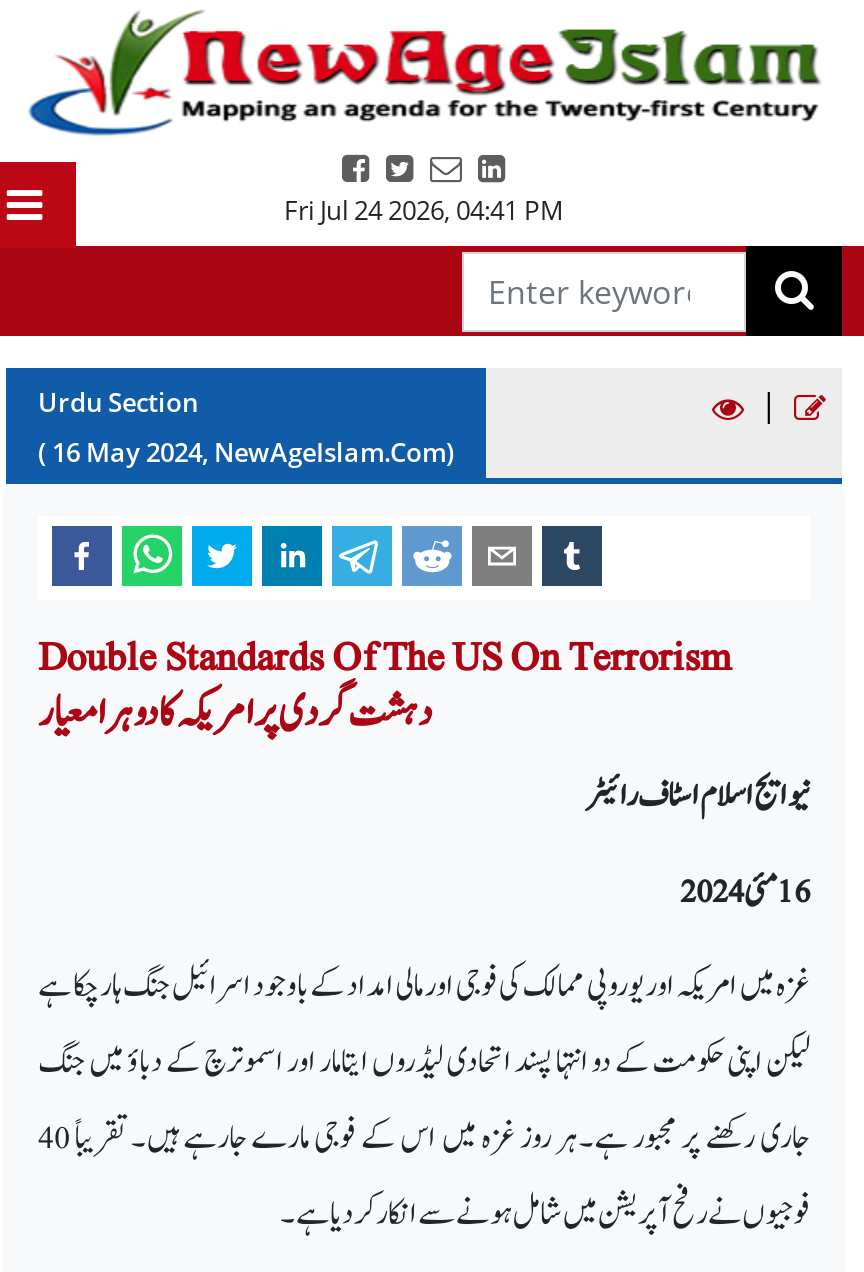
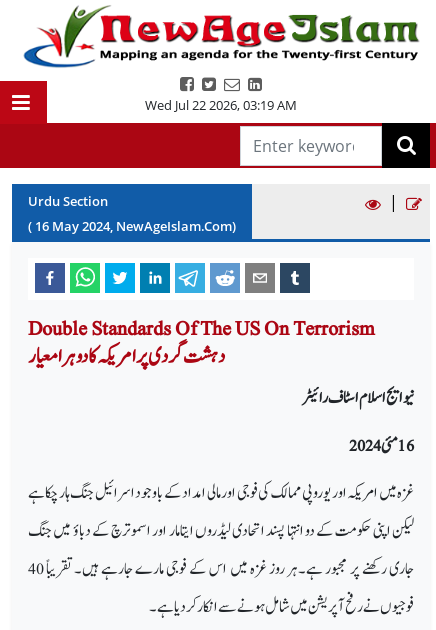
- Fri Jul 24 2026, 04:41 PM
+ Wed Jul 22 2026, 03:19 AM
